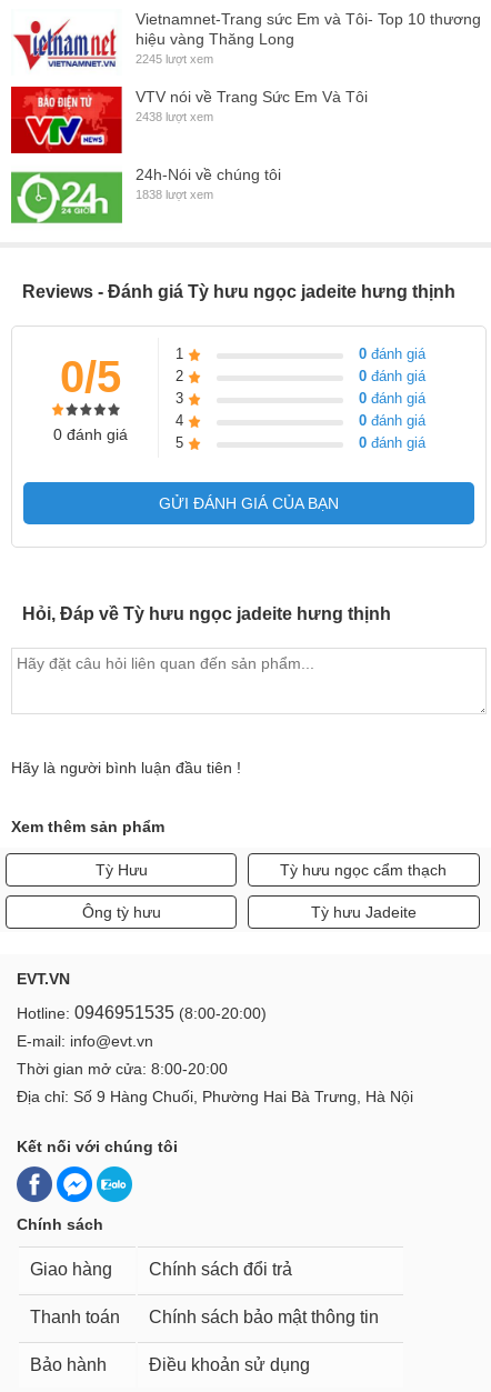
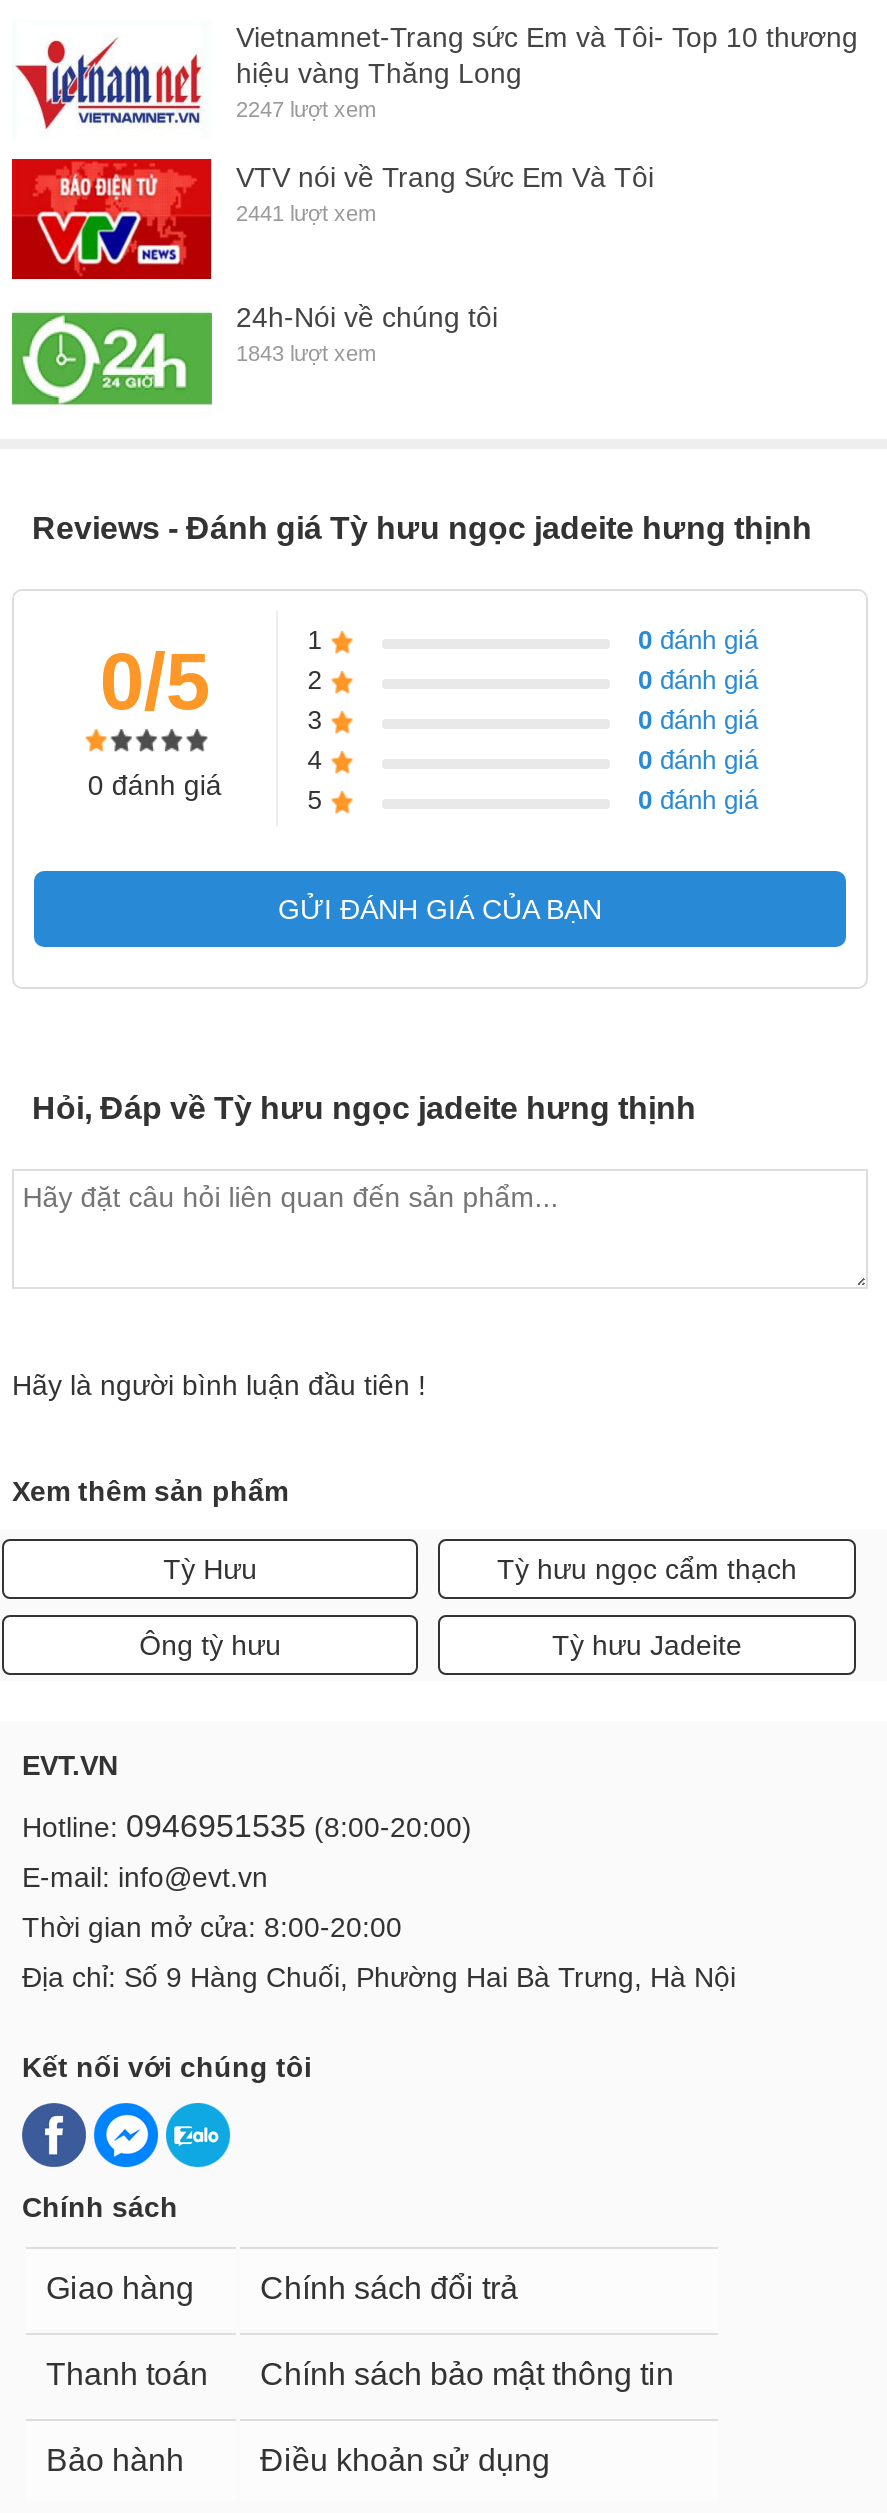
- 2245 lượt xem
+ 2247 lượt xem

- 2438 lượt xem
+ 2441 lượt xem

- 1838 lượt xem
+ 1843 lượt xem
